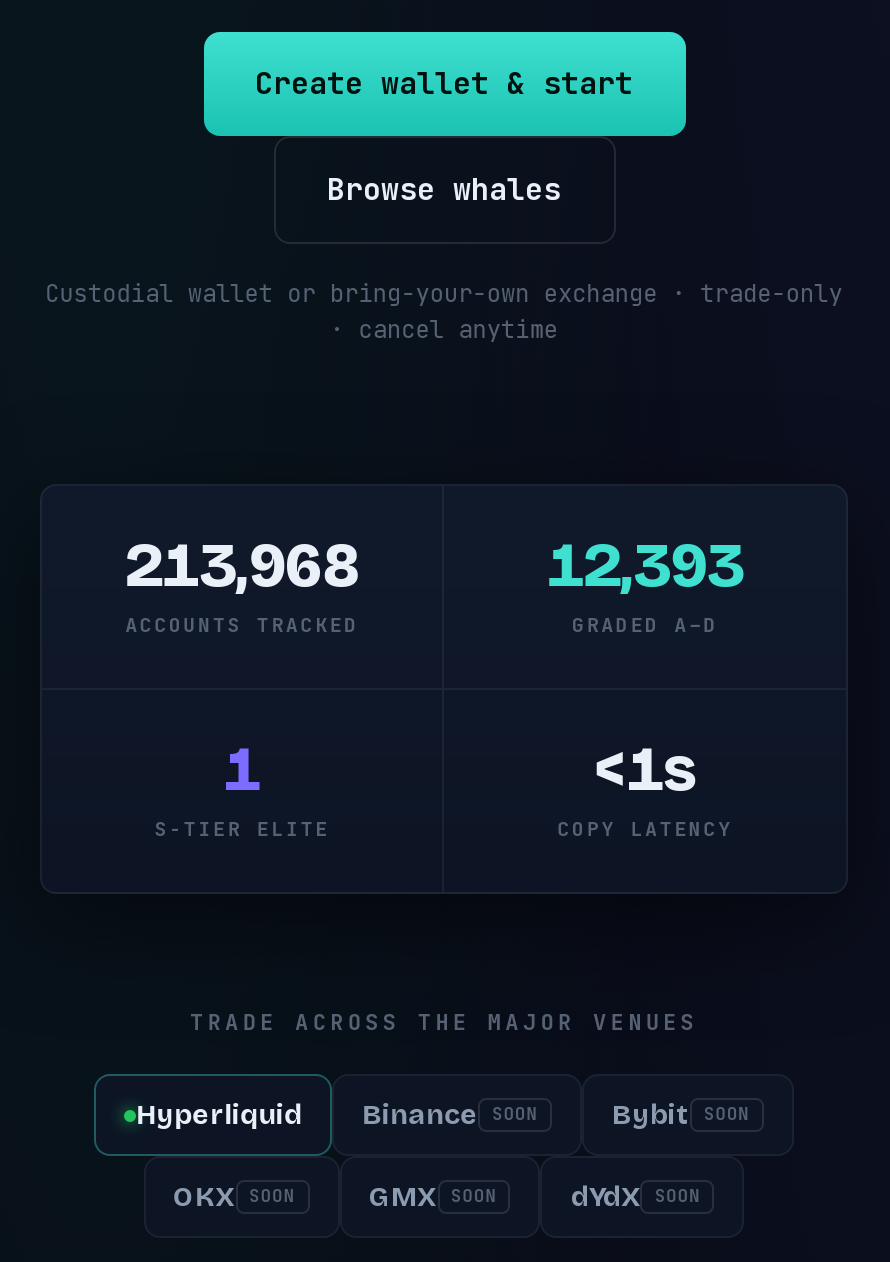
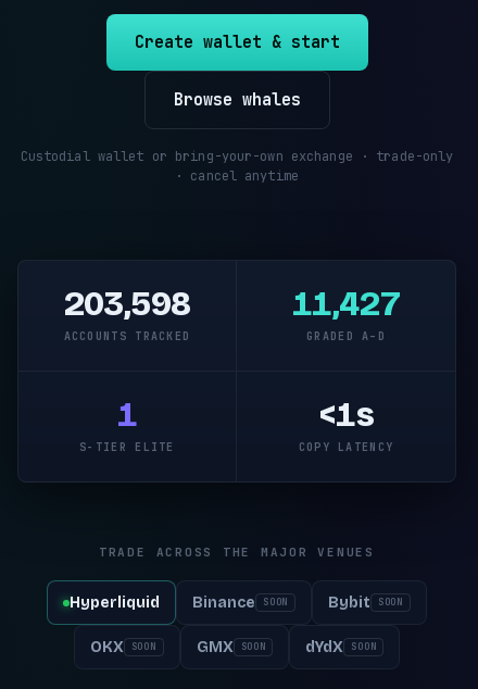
- 213,968
+ 203,598

- 12,393
+ 11,427
